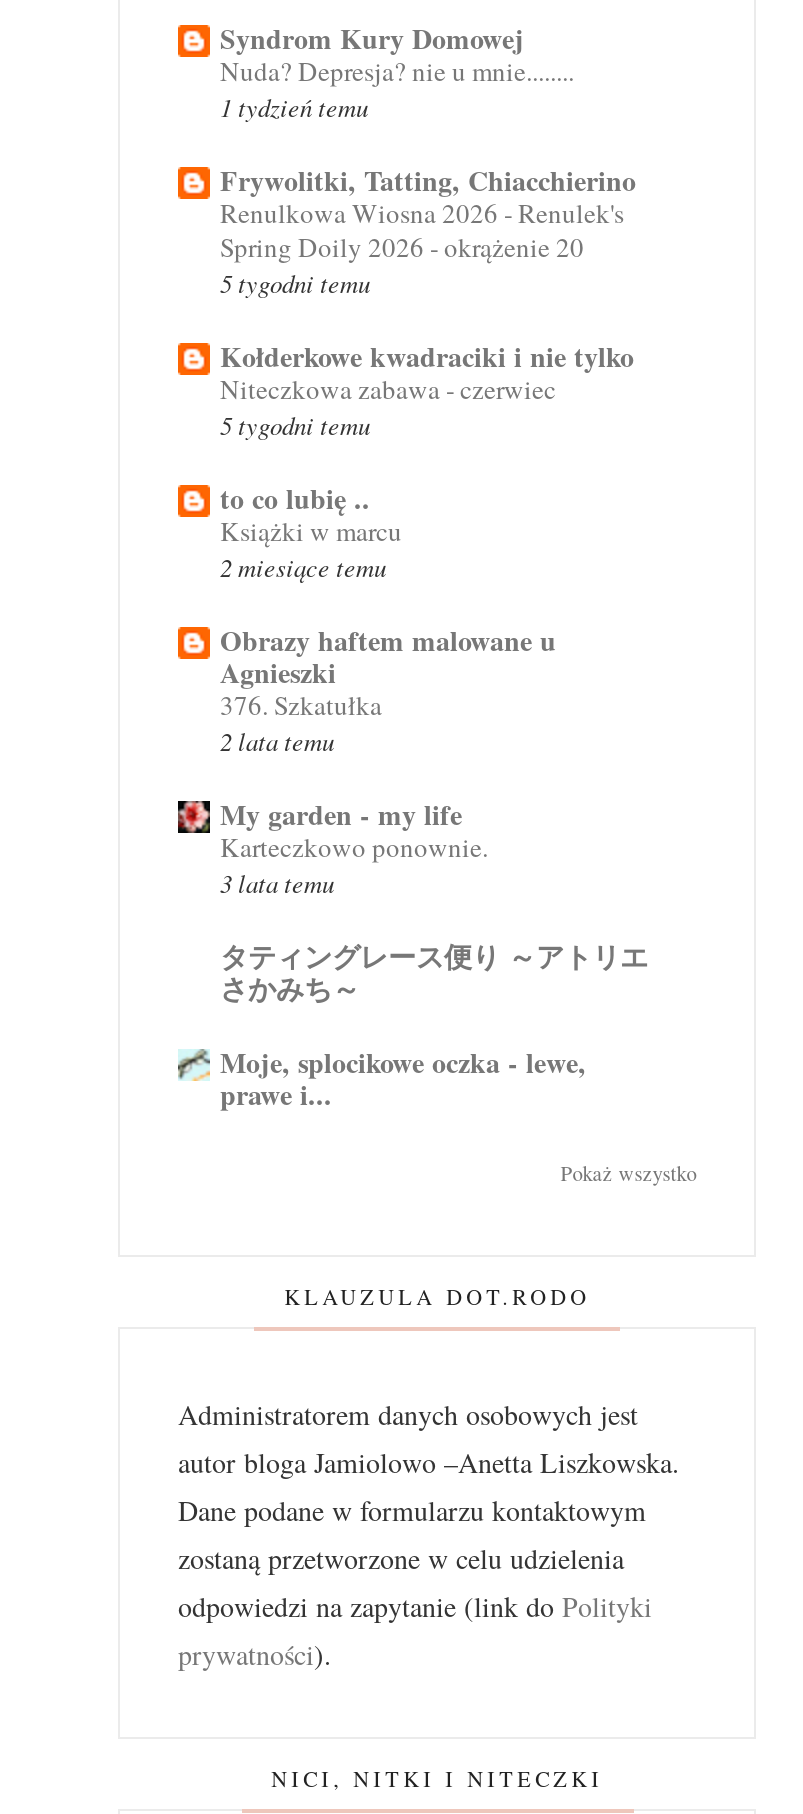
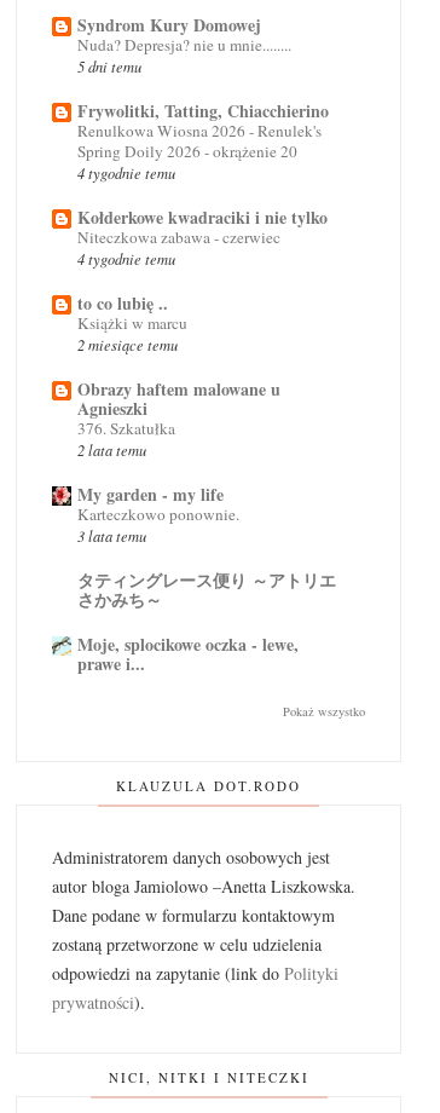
- 1 tydzień temu
+ 5 dni temu

- 5 tygodni temu
+ 4 tygodnie temu

- 5 tygodni temu
+ 4 tygodnie temu
